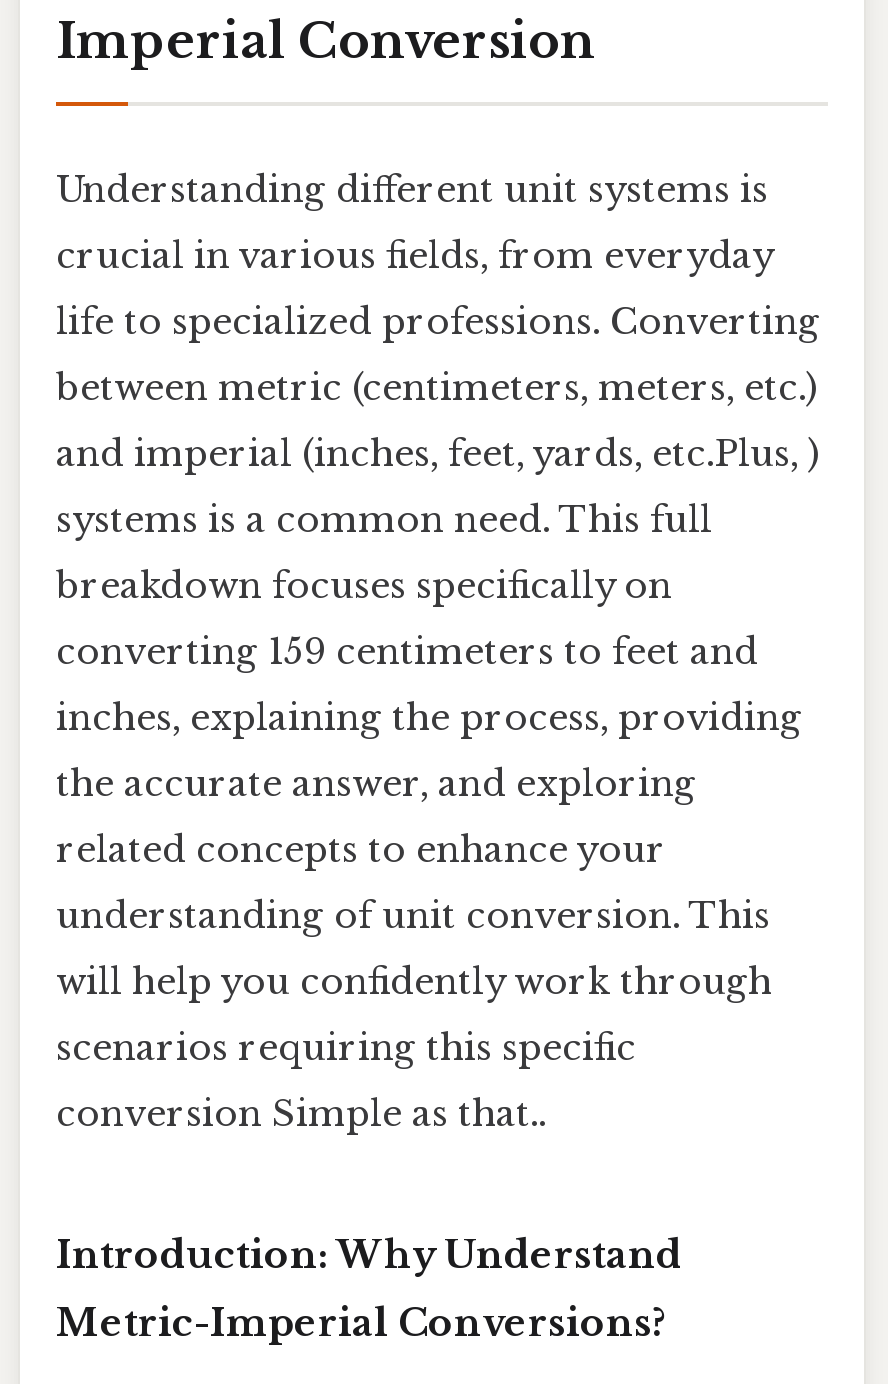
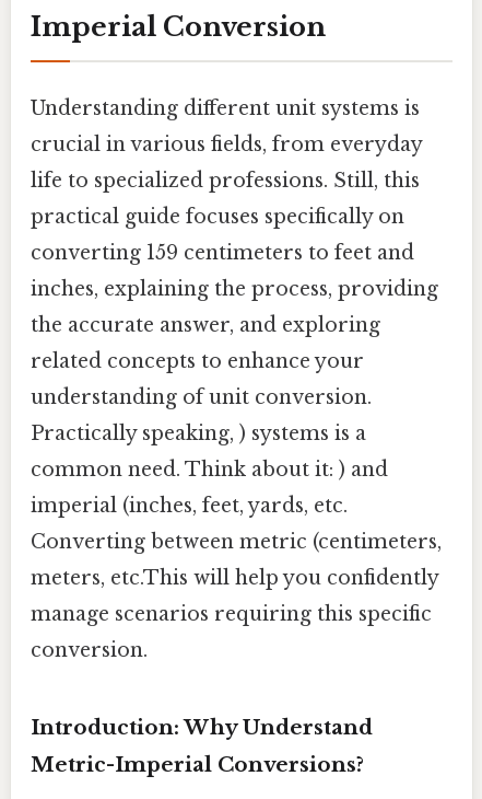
- life to specialized professions. Converting
- between metric (centimeters, meters, etc.)
- and imperial (inches, feet, yards, etc.Plus, )
- systems is a common need. This full
- breakdown focuses specifically on
+ life to specialized professions. Still, this
+ practical guide focuses specifically on

moved up: converting 159 centimeters to feet and | inches, explaining the process, providing | the accurate answer, and exploring | related concepts to enhance your

- understanding of unit conversion. This
- will help you confidently work through
- scenarios requiring this specific
- conversion Simple as that..
+ understanding of unit conversion.
+ Practically speaking, ) systems is a
+ common need. Think about it: ) and
+ imperial (inches, feet, yards, etc.
+ Converting between metric (centimeters,
+ meters, etc.This will help you confidently
+ manage scenarios requiring this specific
+ conversion.
